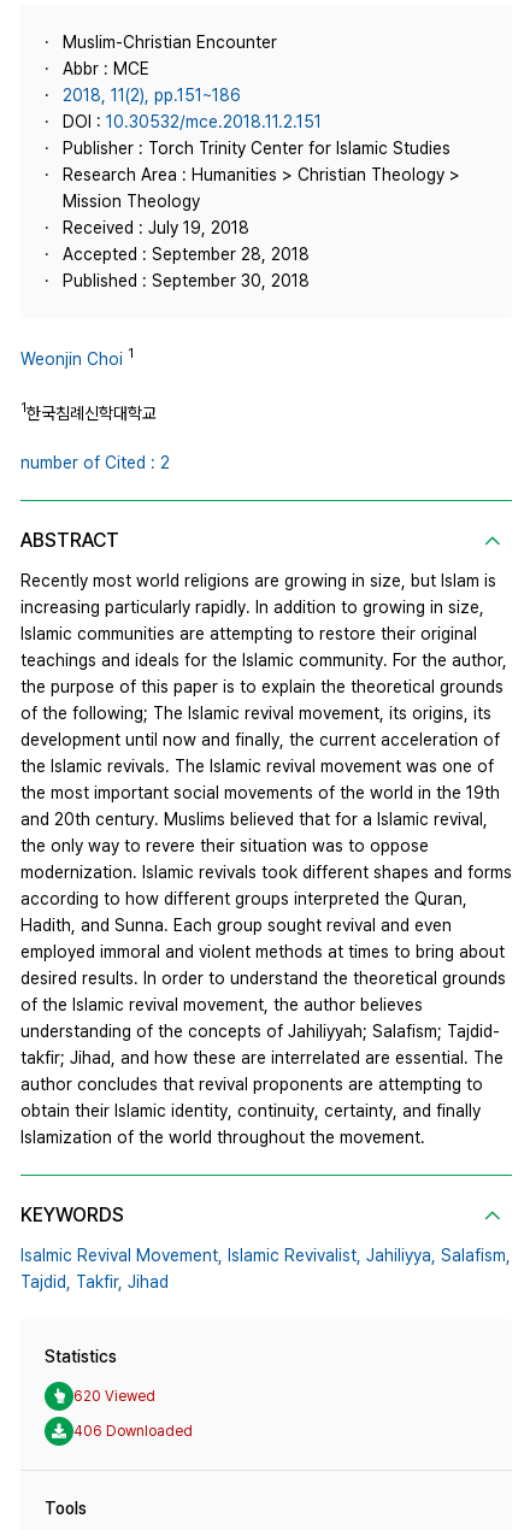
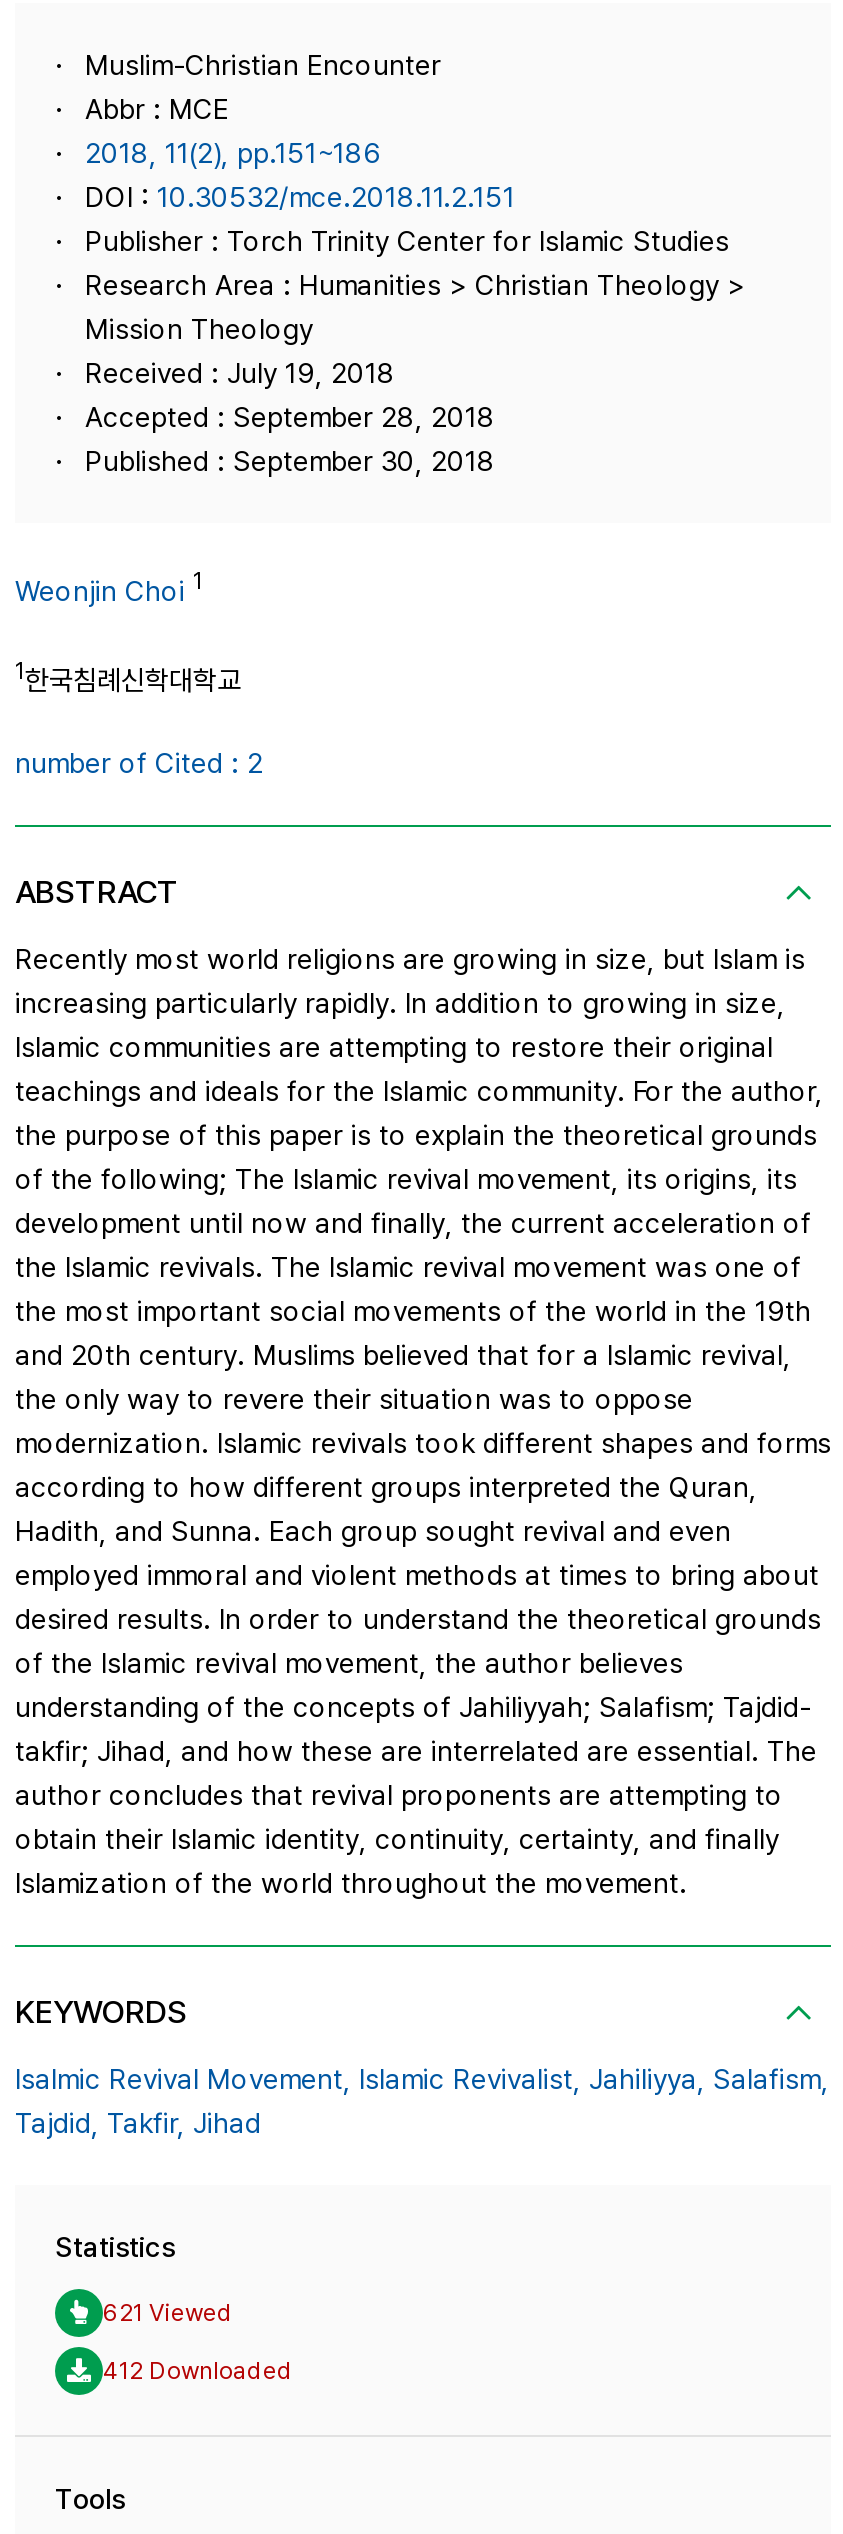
- 620 Viewed
+ 621 Viewed

- 406 Downloaded
+ 412 Downloaded
